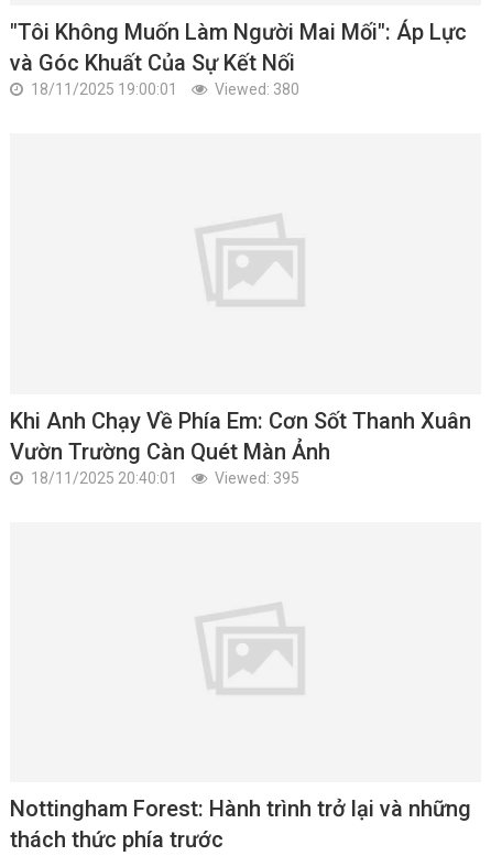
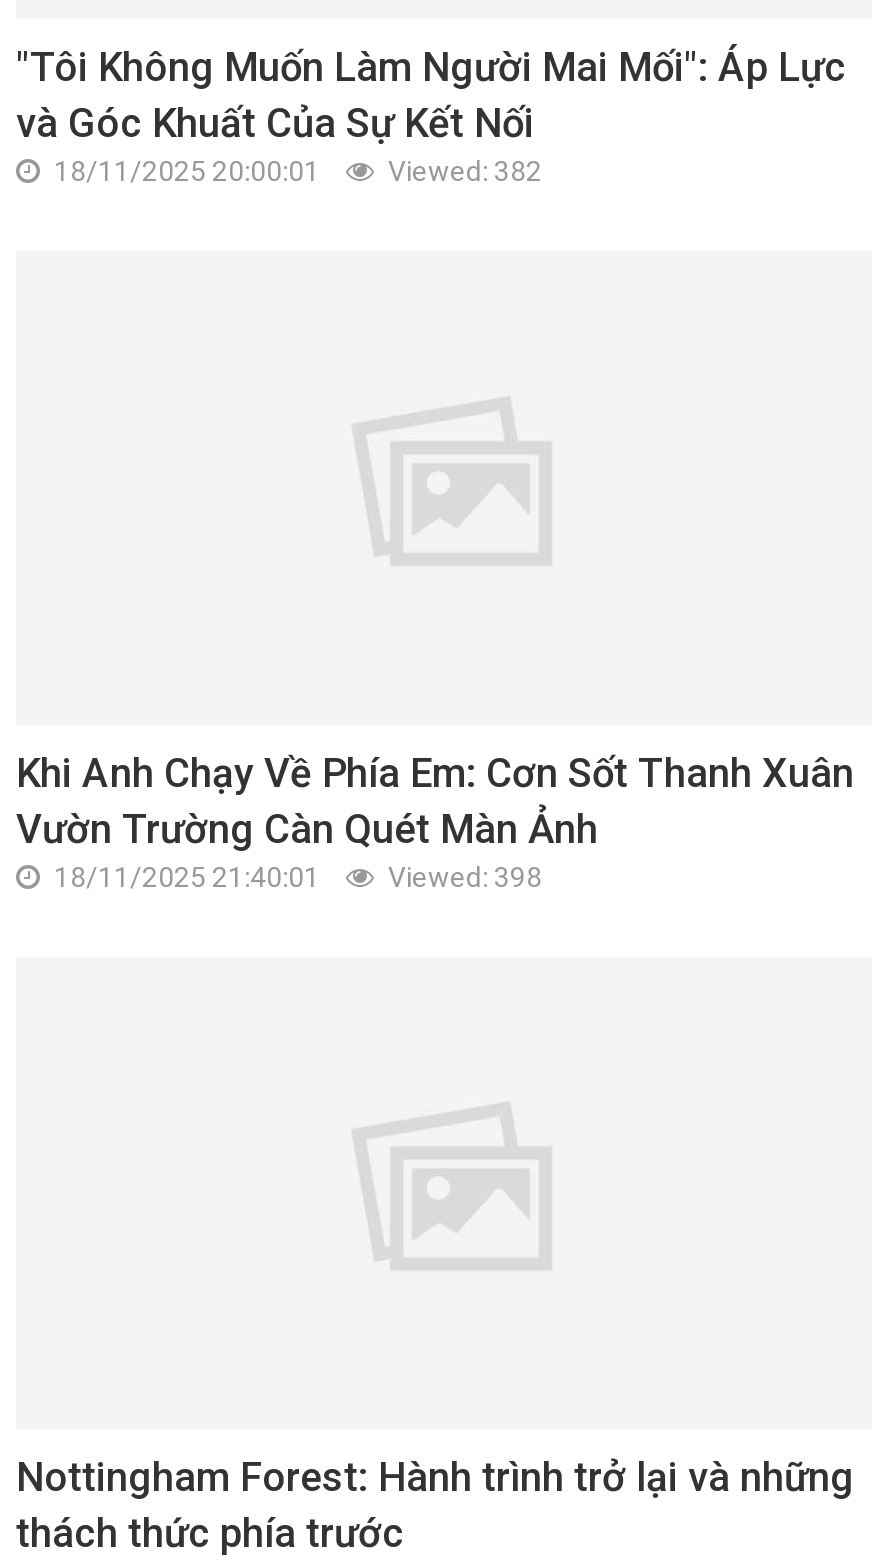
- 18/11/2025 19:00:01
+ 18/11/2025 20:00:01

- Viewed: 380
+ Viewed: 382

- 18/11/2025 20:40:01
+ 18/11/2025 21:40:01

- Viewed: 395
+ Viewed: 398
